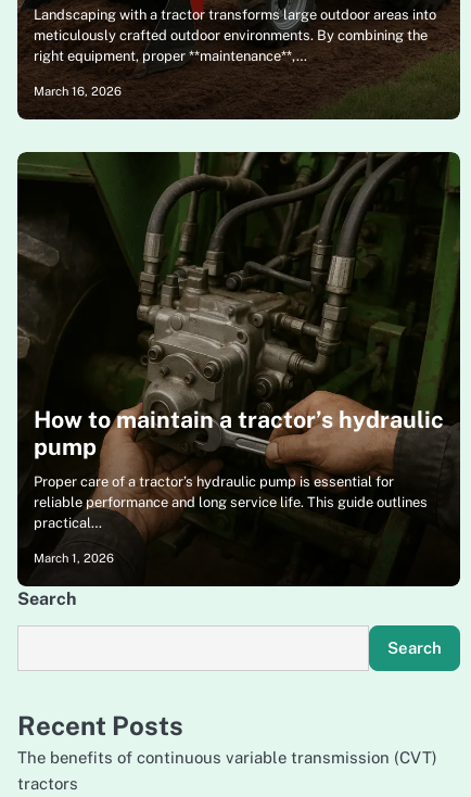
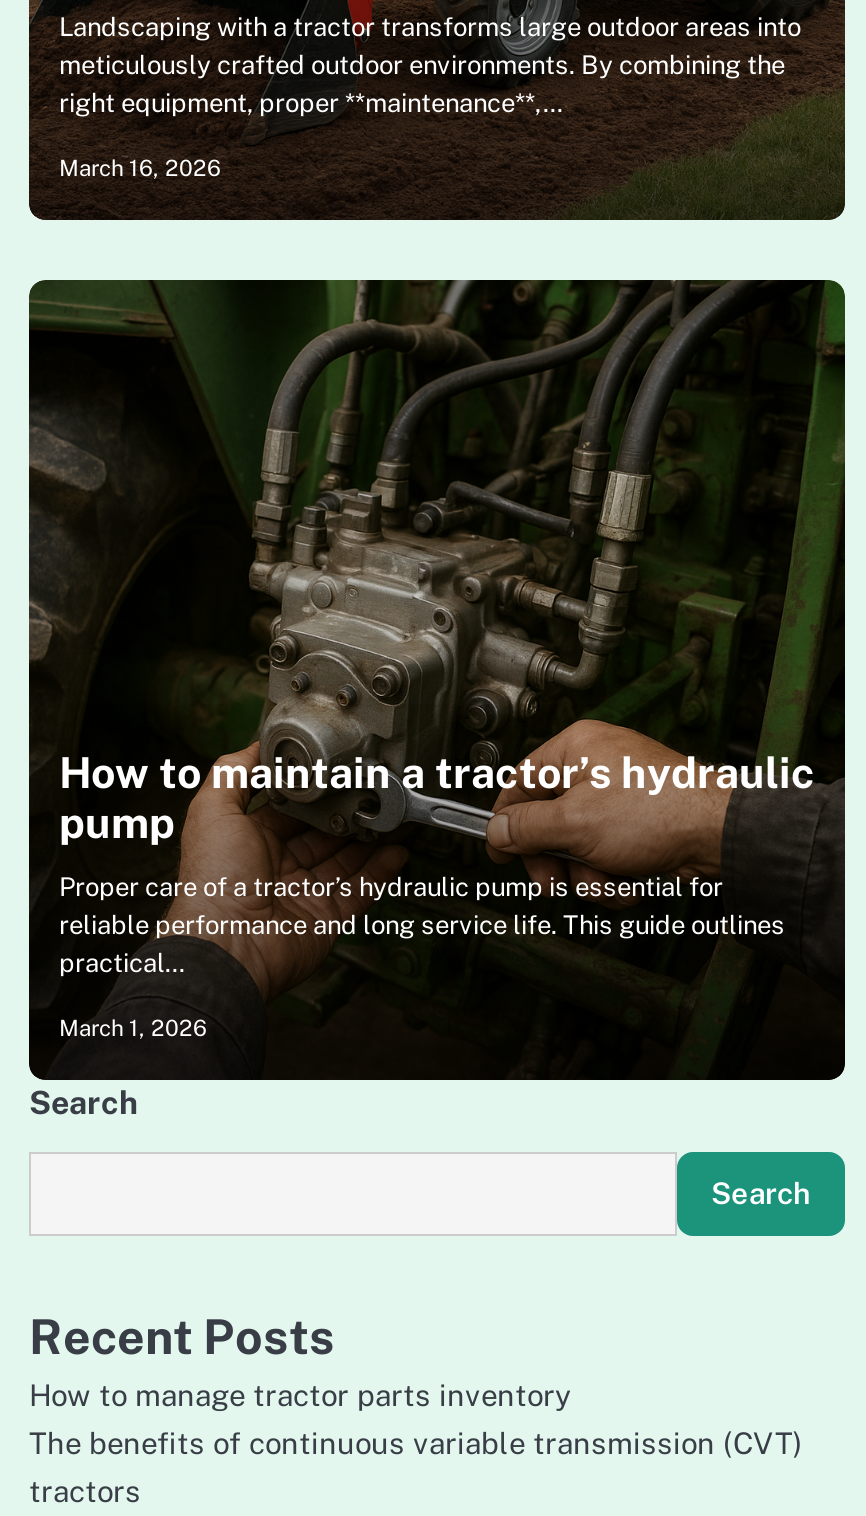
+ How to manage tractor parts inventory
